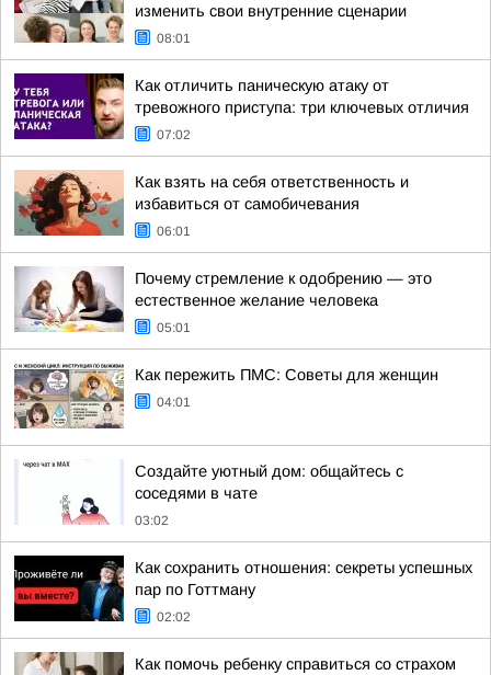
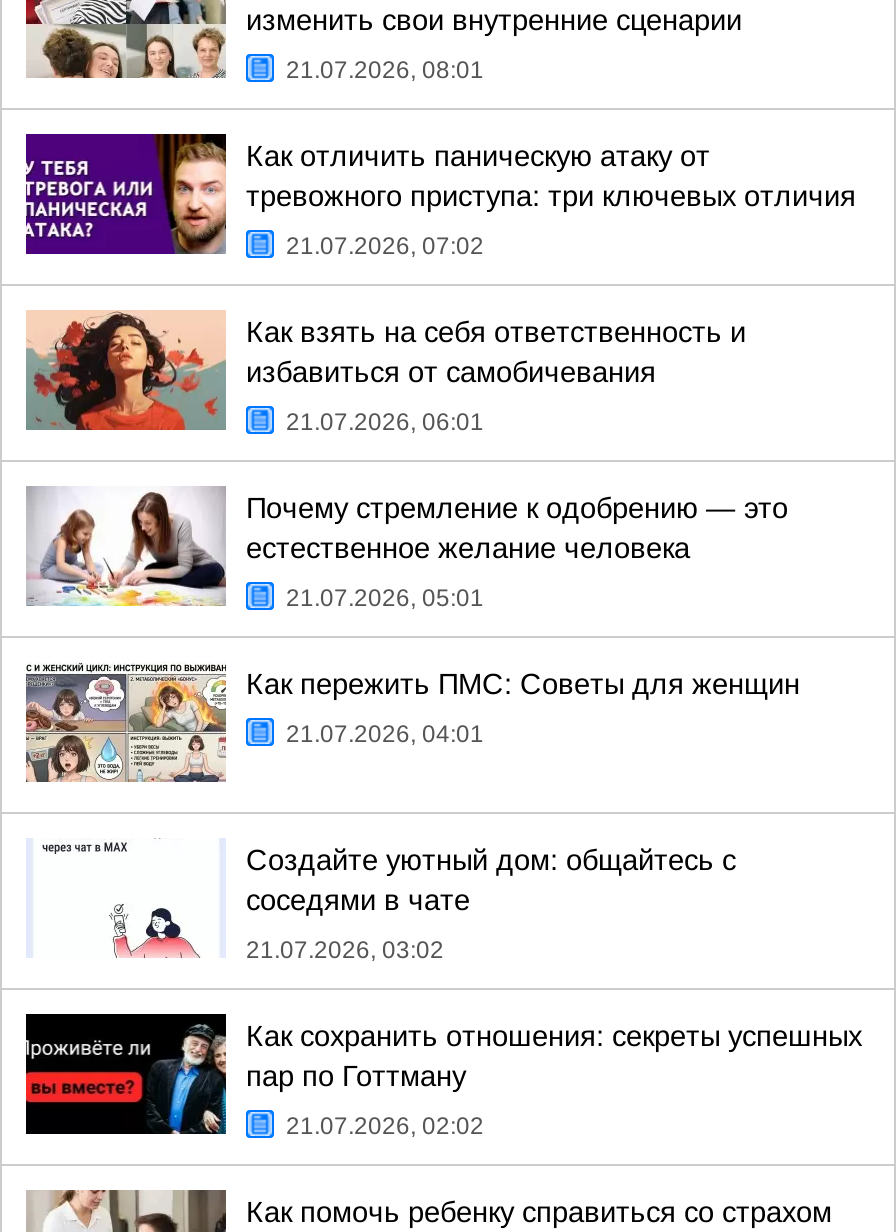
- 08:01
+ 21.07.2026, 08:01

- 07:02
+ 21.07.2026, 07:02

- 06:01
+ 21.07.2026, 06:01

- 05:01
+ 21.07.2026, 05:01

- 04:01
+ 21.07.2026, 04:01

- 03:02
+ 21.07.2026, 03:02

- 02:02
+ 21.07.2026, 02:02
